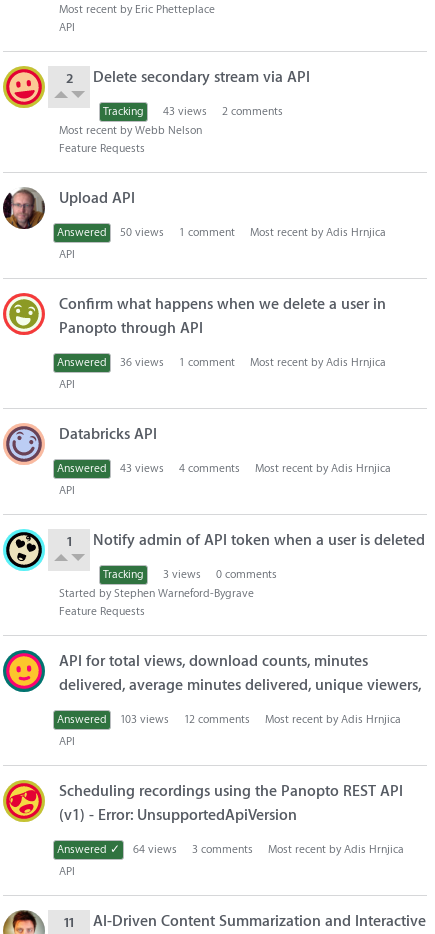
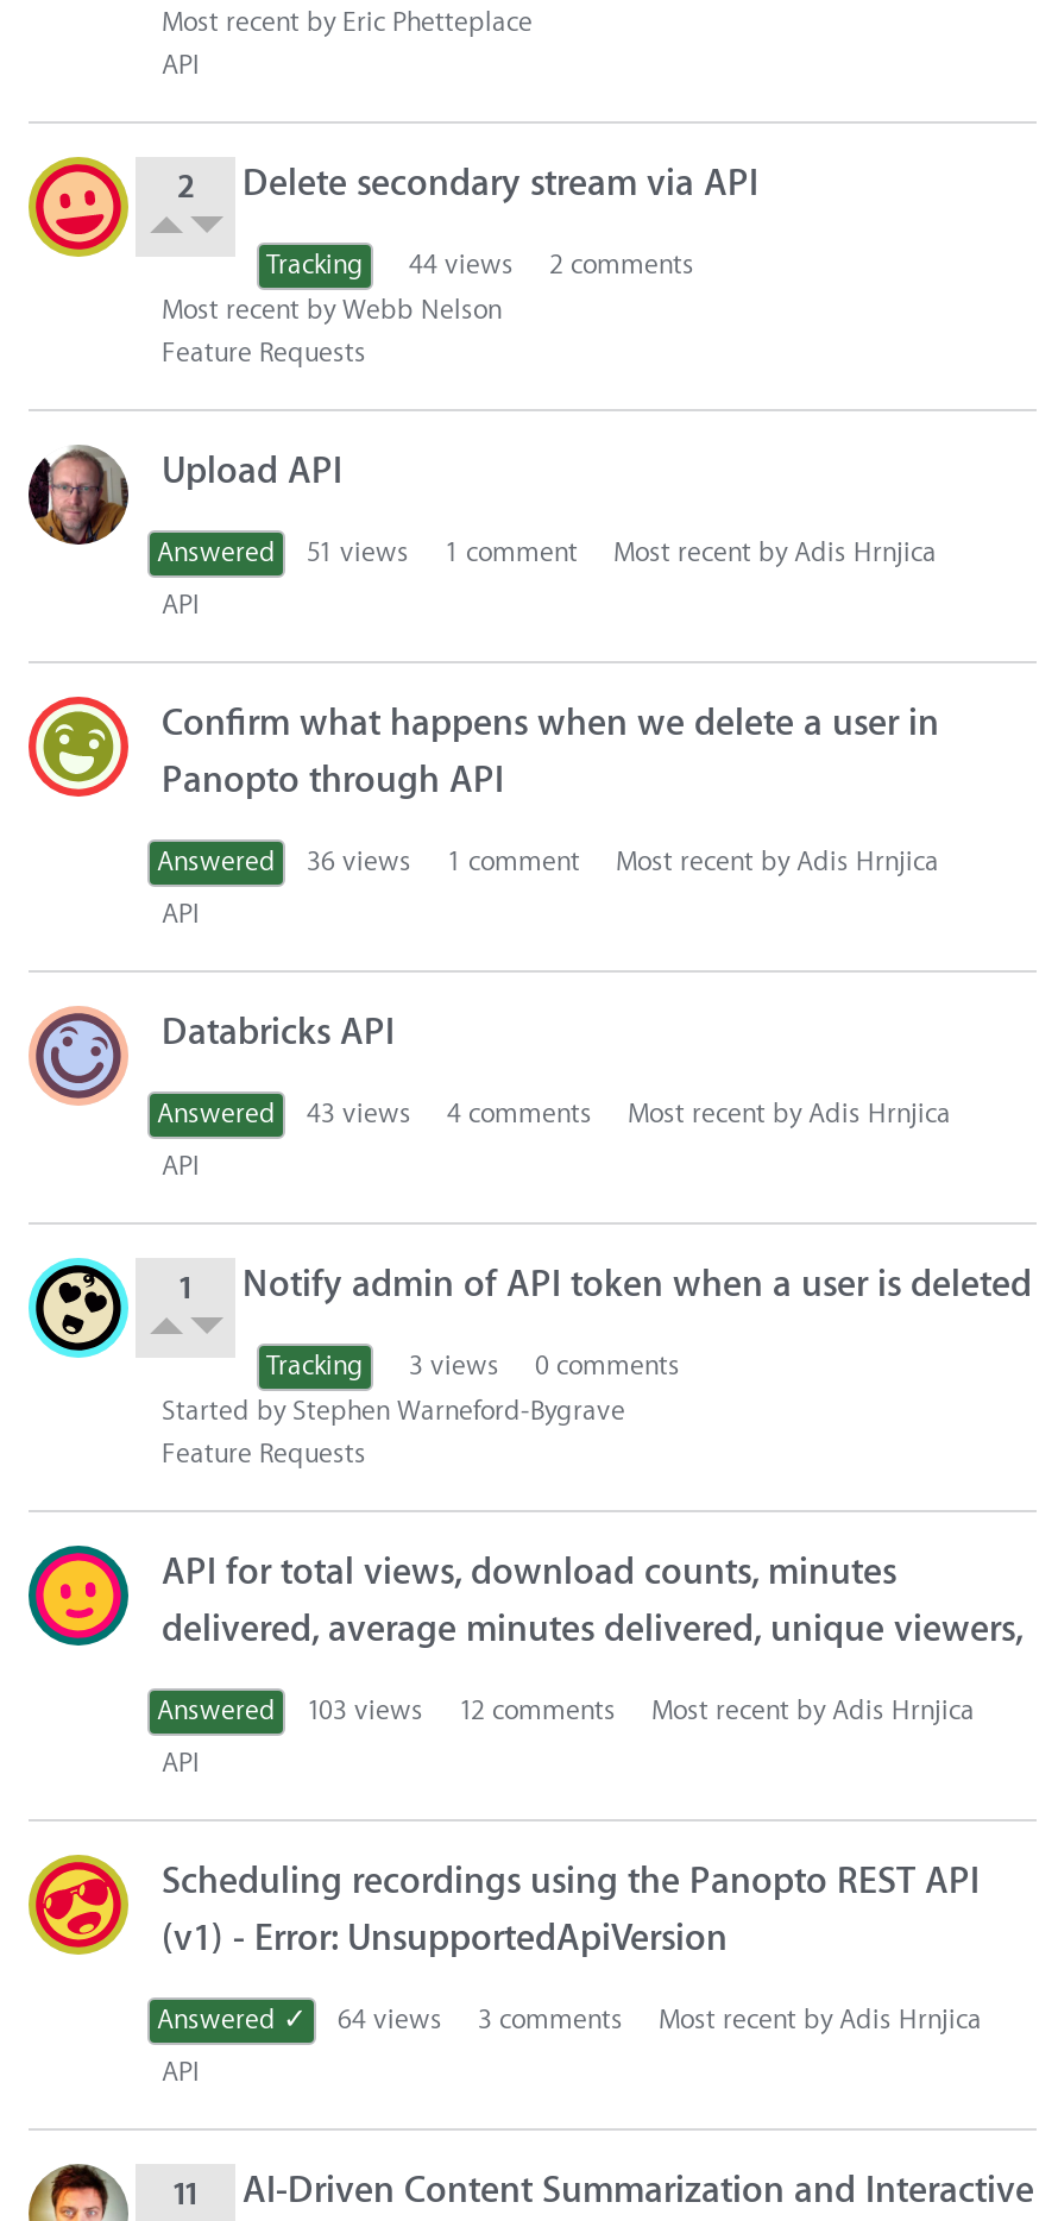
- Tracking 43 views 2 comments
+ Tracking 44 views 2 comments

- Answered 50 views 1 comment Most recent by Adis Hrnjica
+ Answered 51 views 1 comment Most recent by Adis Hrnjica
